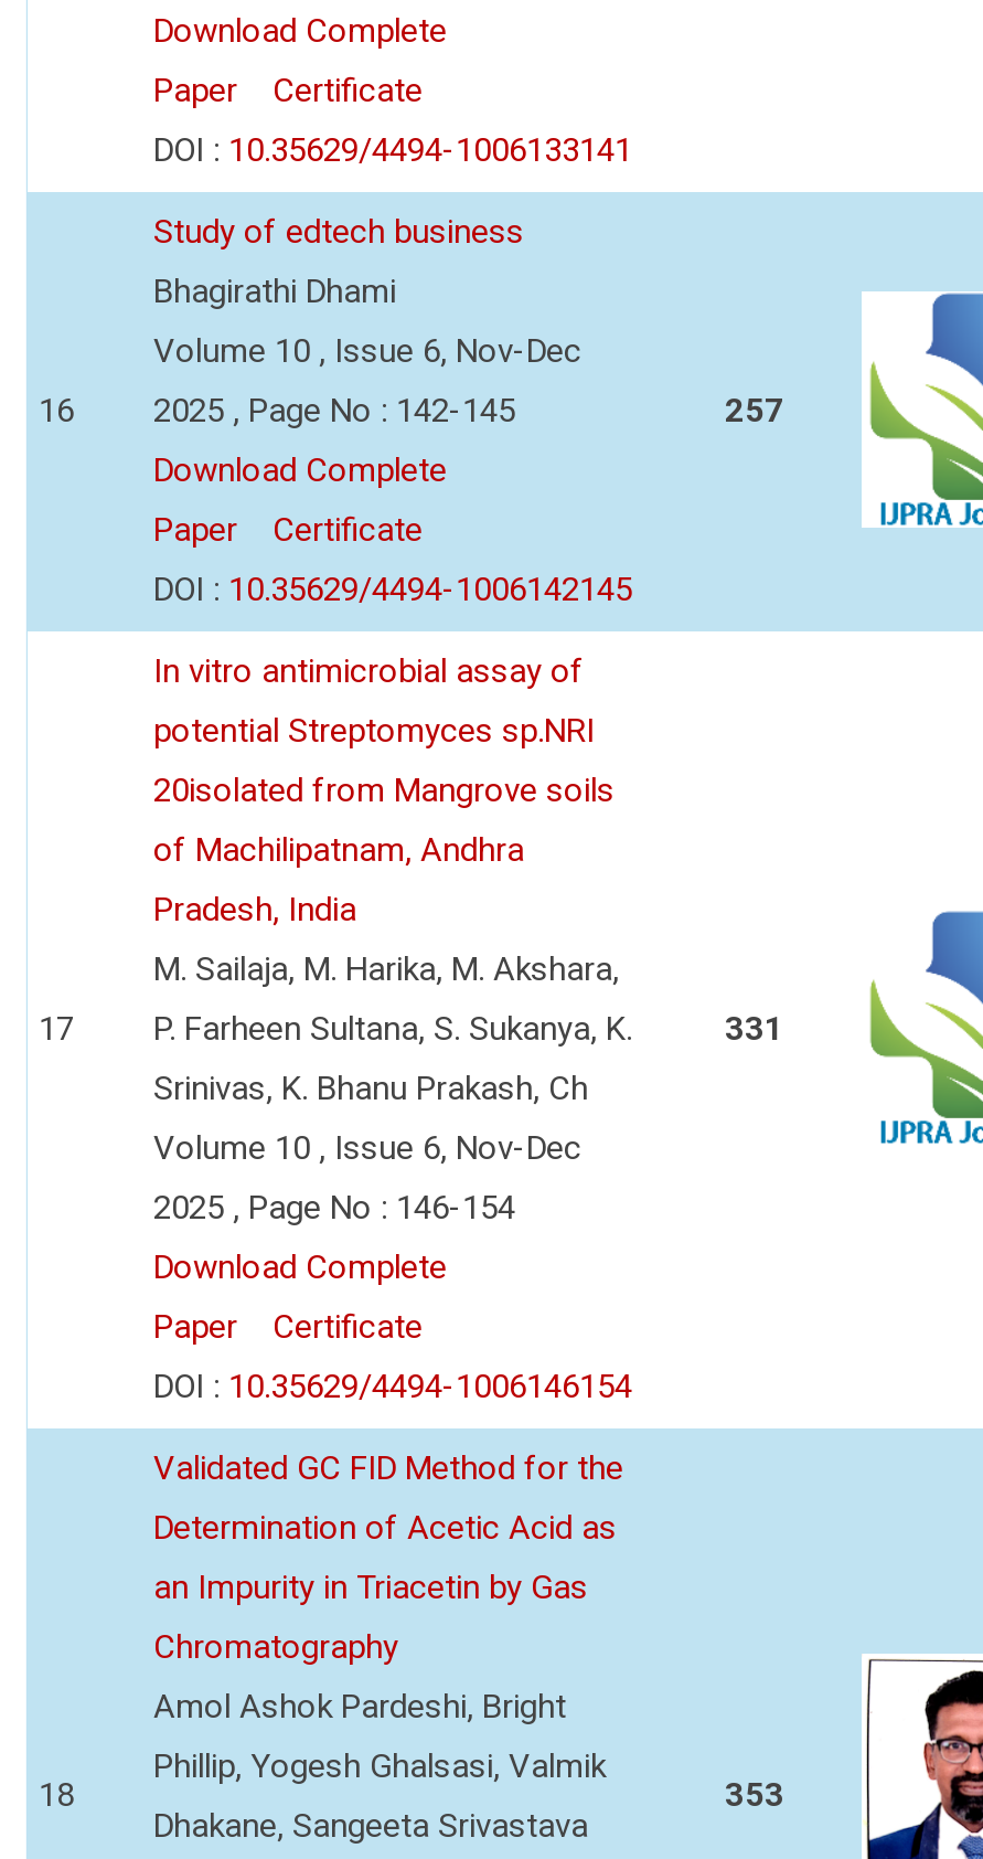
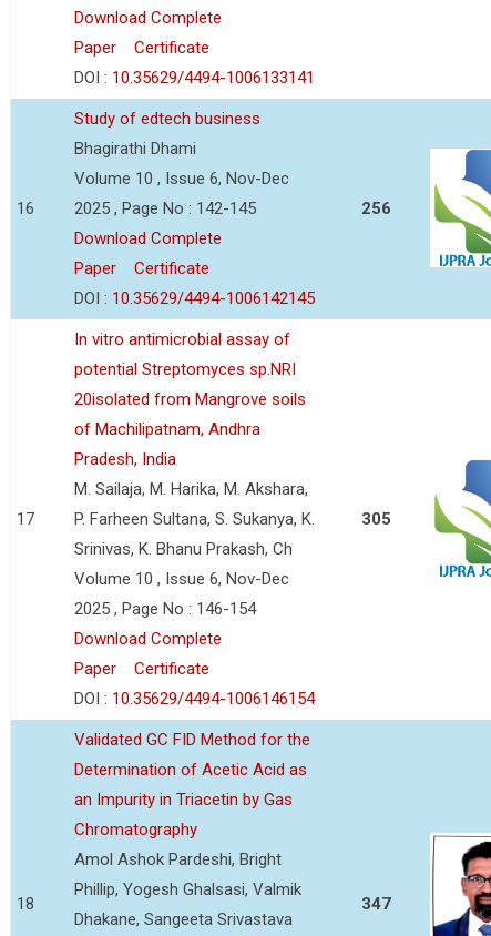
- 257
+ 256

- 331
+ 305

- 353
+ 347
